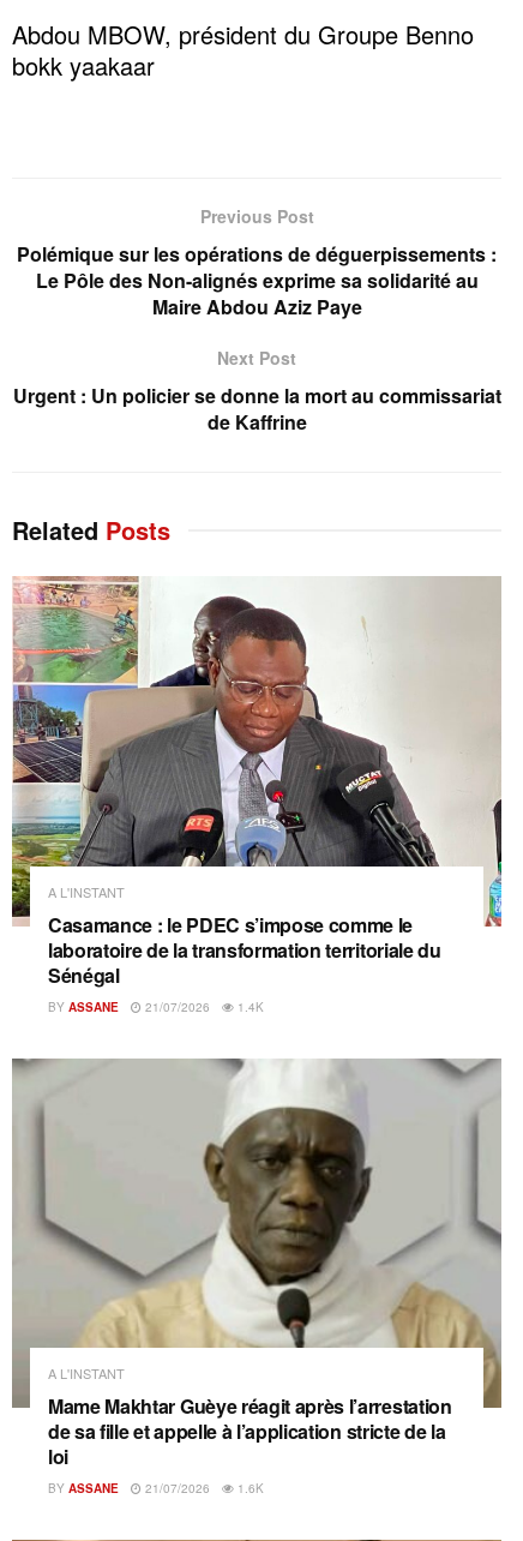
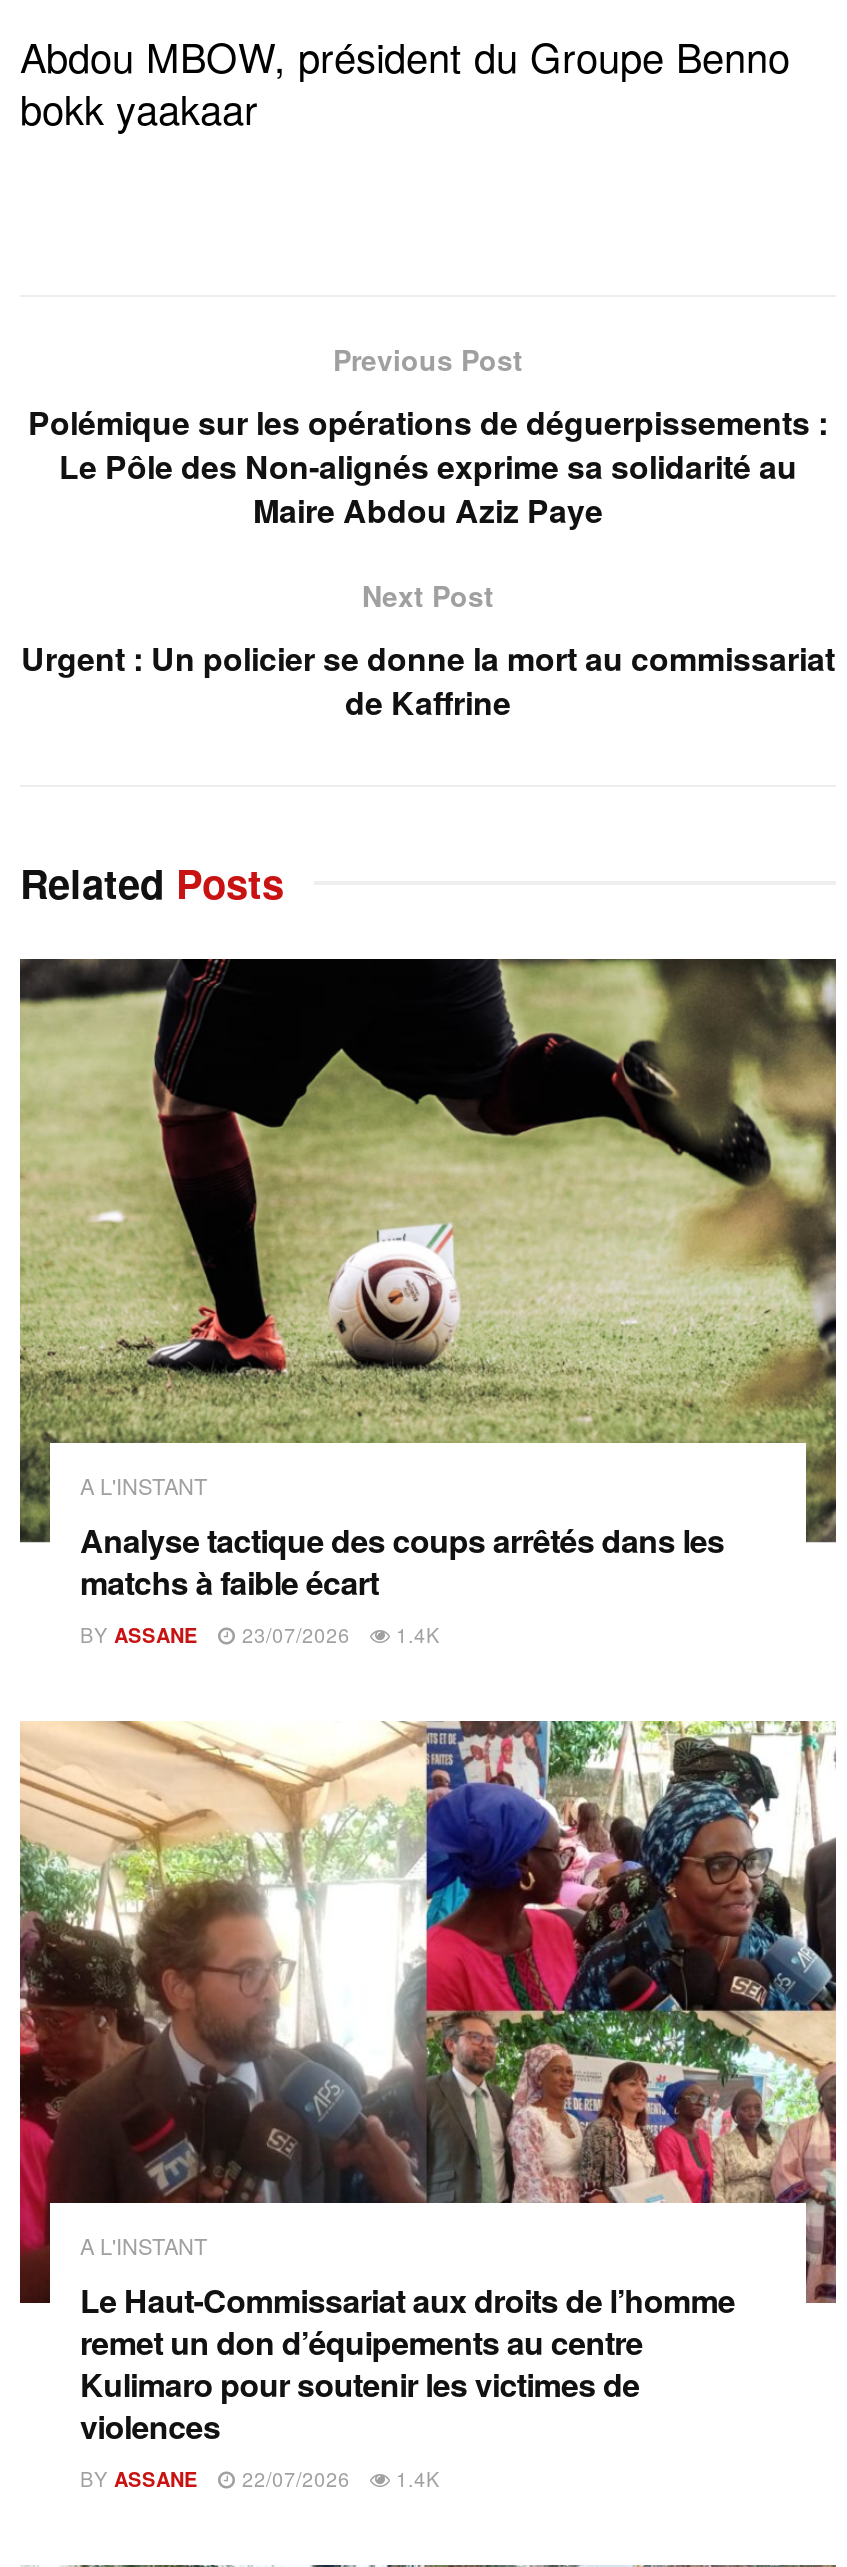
- [image]
- Casamance : le PDEC s’impose comme le
- laboratoire de la transformation territoriale du
- Sénégal
+ [image]
+ Analyse tactique des coups arrêtés dans les
+ matchs à faible écart

- BY ASSANE 21/07/2026 1.4K
+ BY ASSANE 23/07/2026 1.4K

moved up: BY ASSANE | 1.4K | A L'INSTANT

- [image]
- Mame Makhtar Guèye réagit après l’arrestation
- de sa fille et appelle à l’application stricte de la
- loi
+ [image]
+ Le Haut-Commissariat aux droits de l’homme
+ remet un don d’équipements au centre
+ Kulimaro pour soutenir les victimes de
+ violences

- 21/07/2026
- 1.6K
+ 22/07/2026
+ 1.4K
